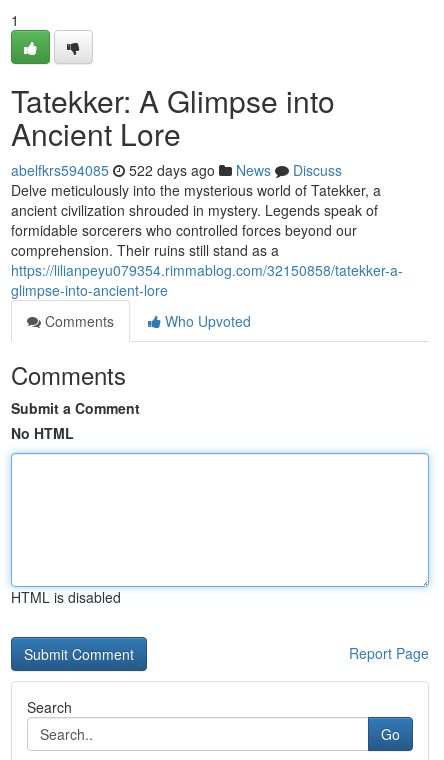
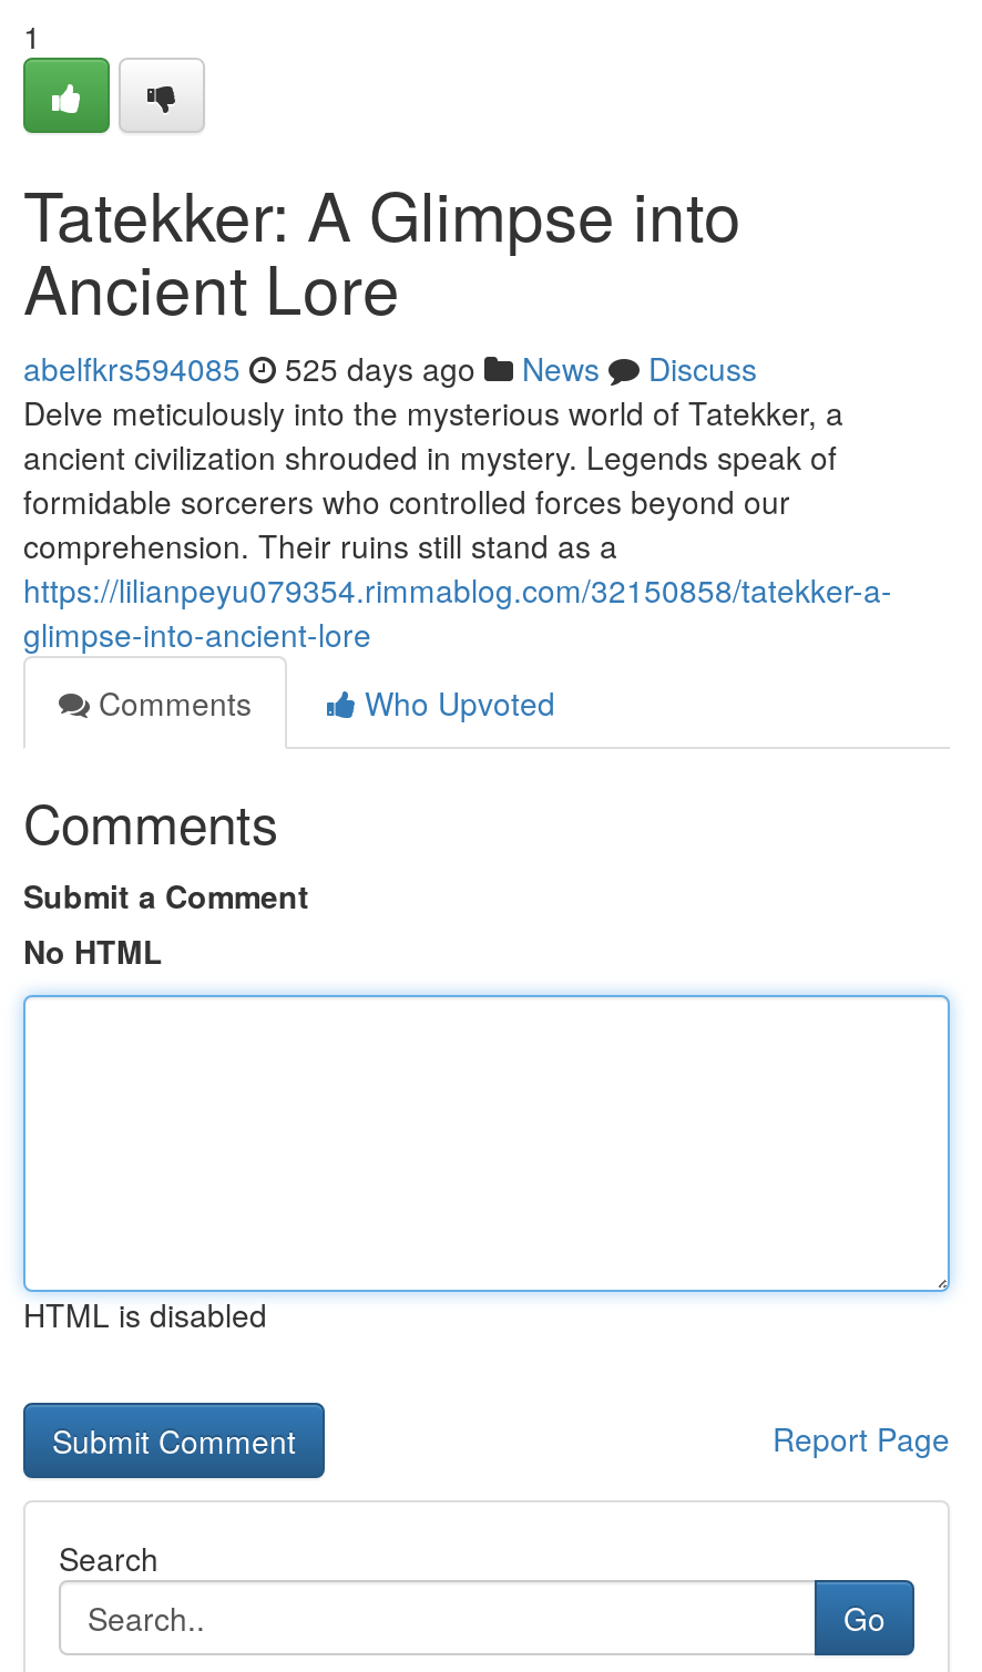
- abelfkrs594085 522 days ago News Discuss
+ abelfkrs594085 525 days ago News Discuss
